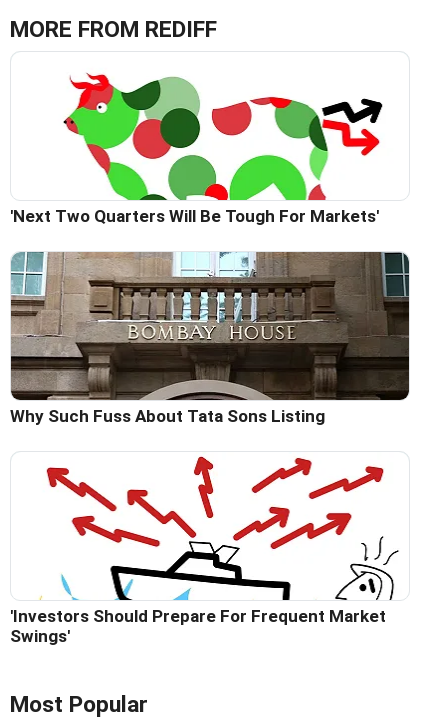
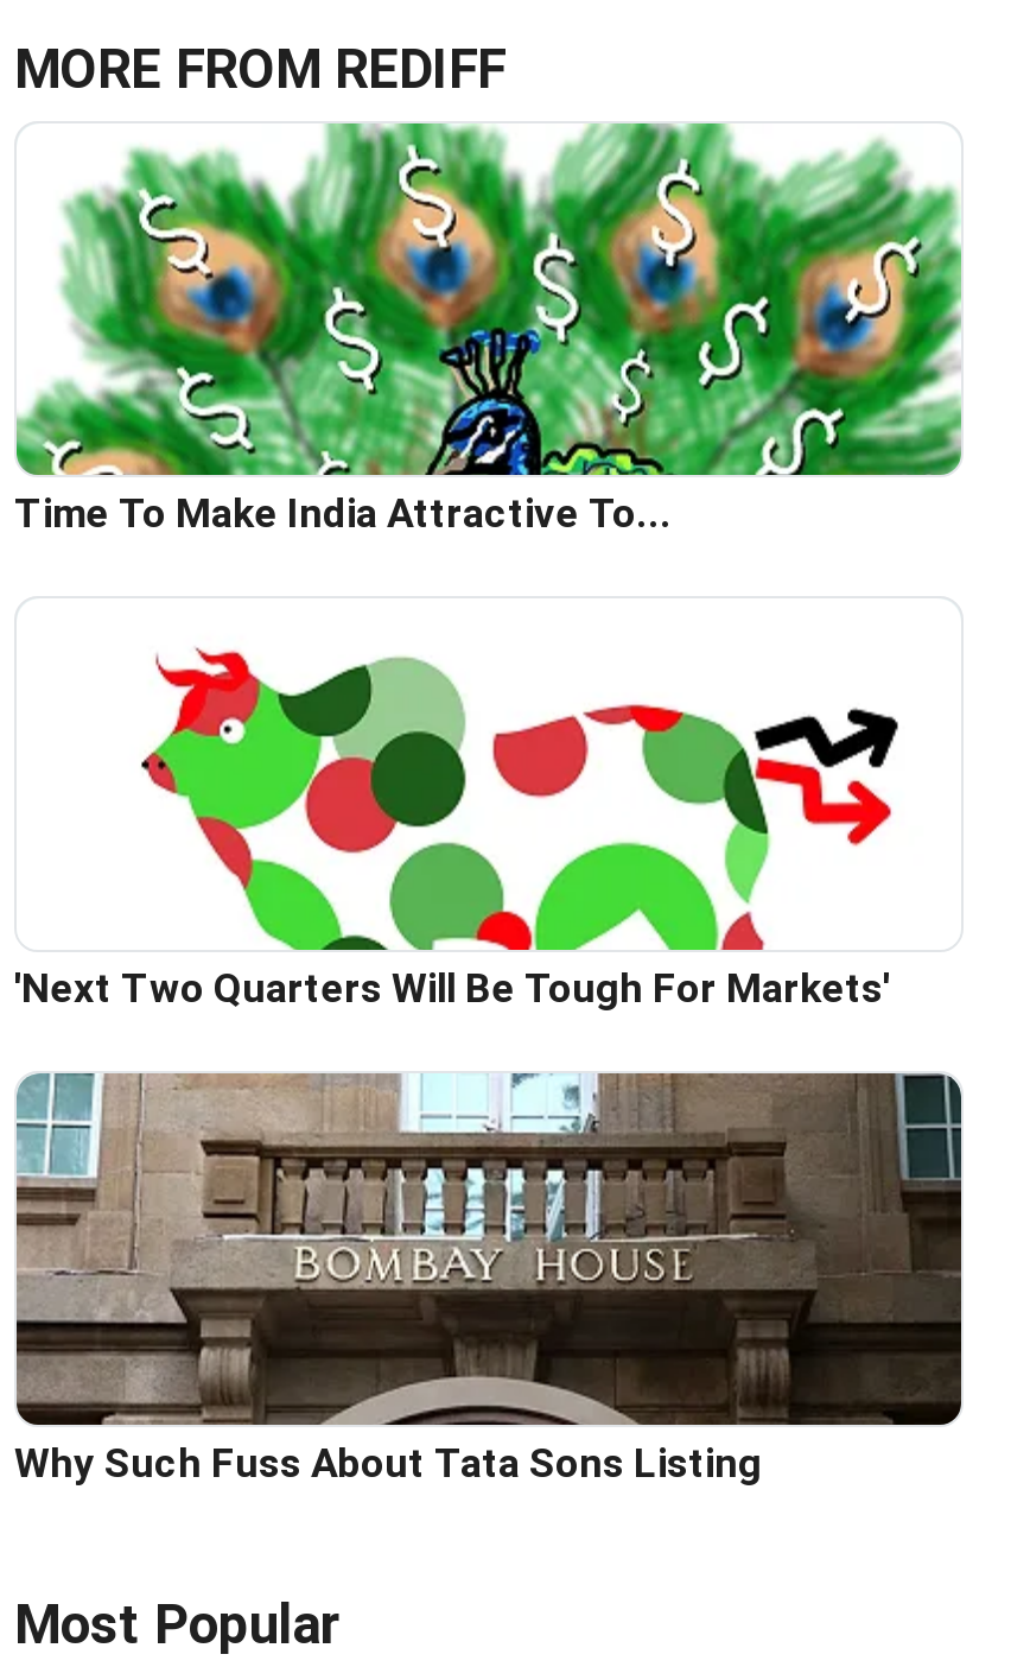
+ [image]
+ Time To Make India Attractive To...

moved down: [image] | 'Next Two Quarters Will Be Tough For Markets' | Why Such Fuss About Tata Sons Listing

- [image]
- 'Investors Should Prepare For Frequent Market
- Swings'
